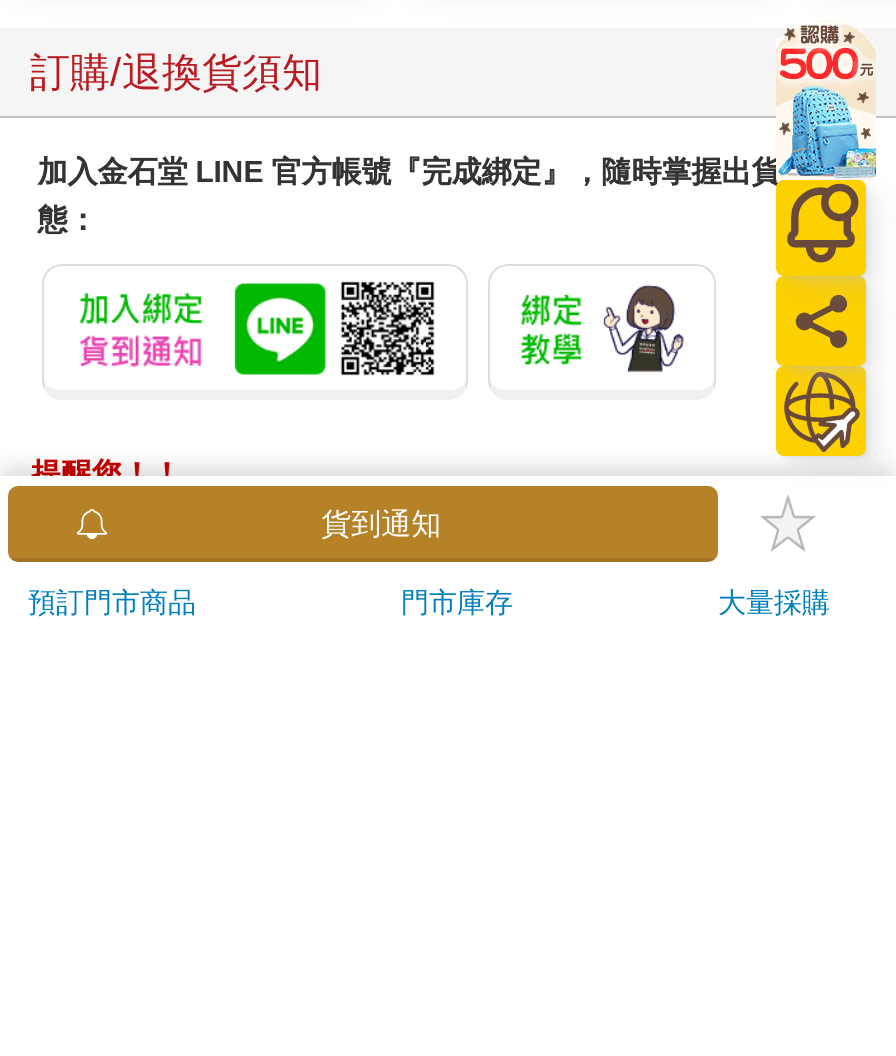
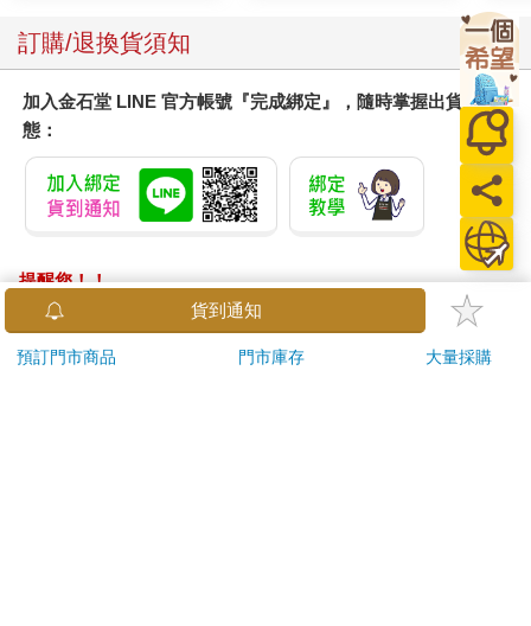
- [image]
+ [image]
